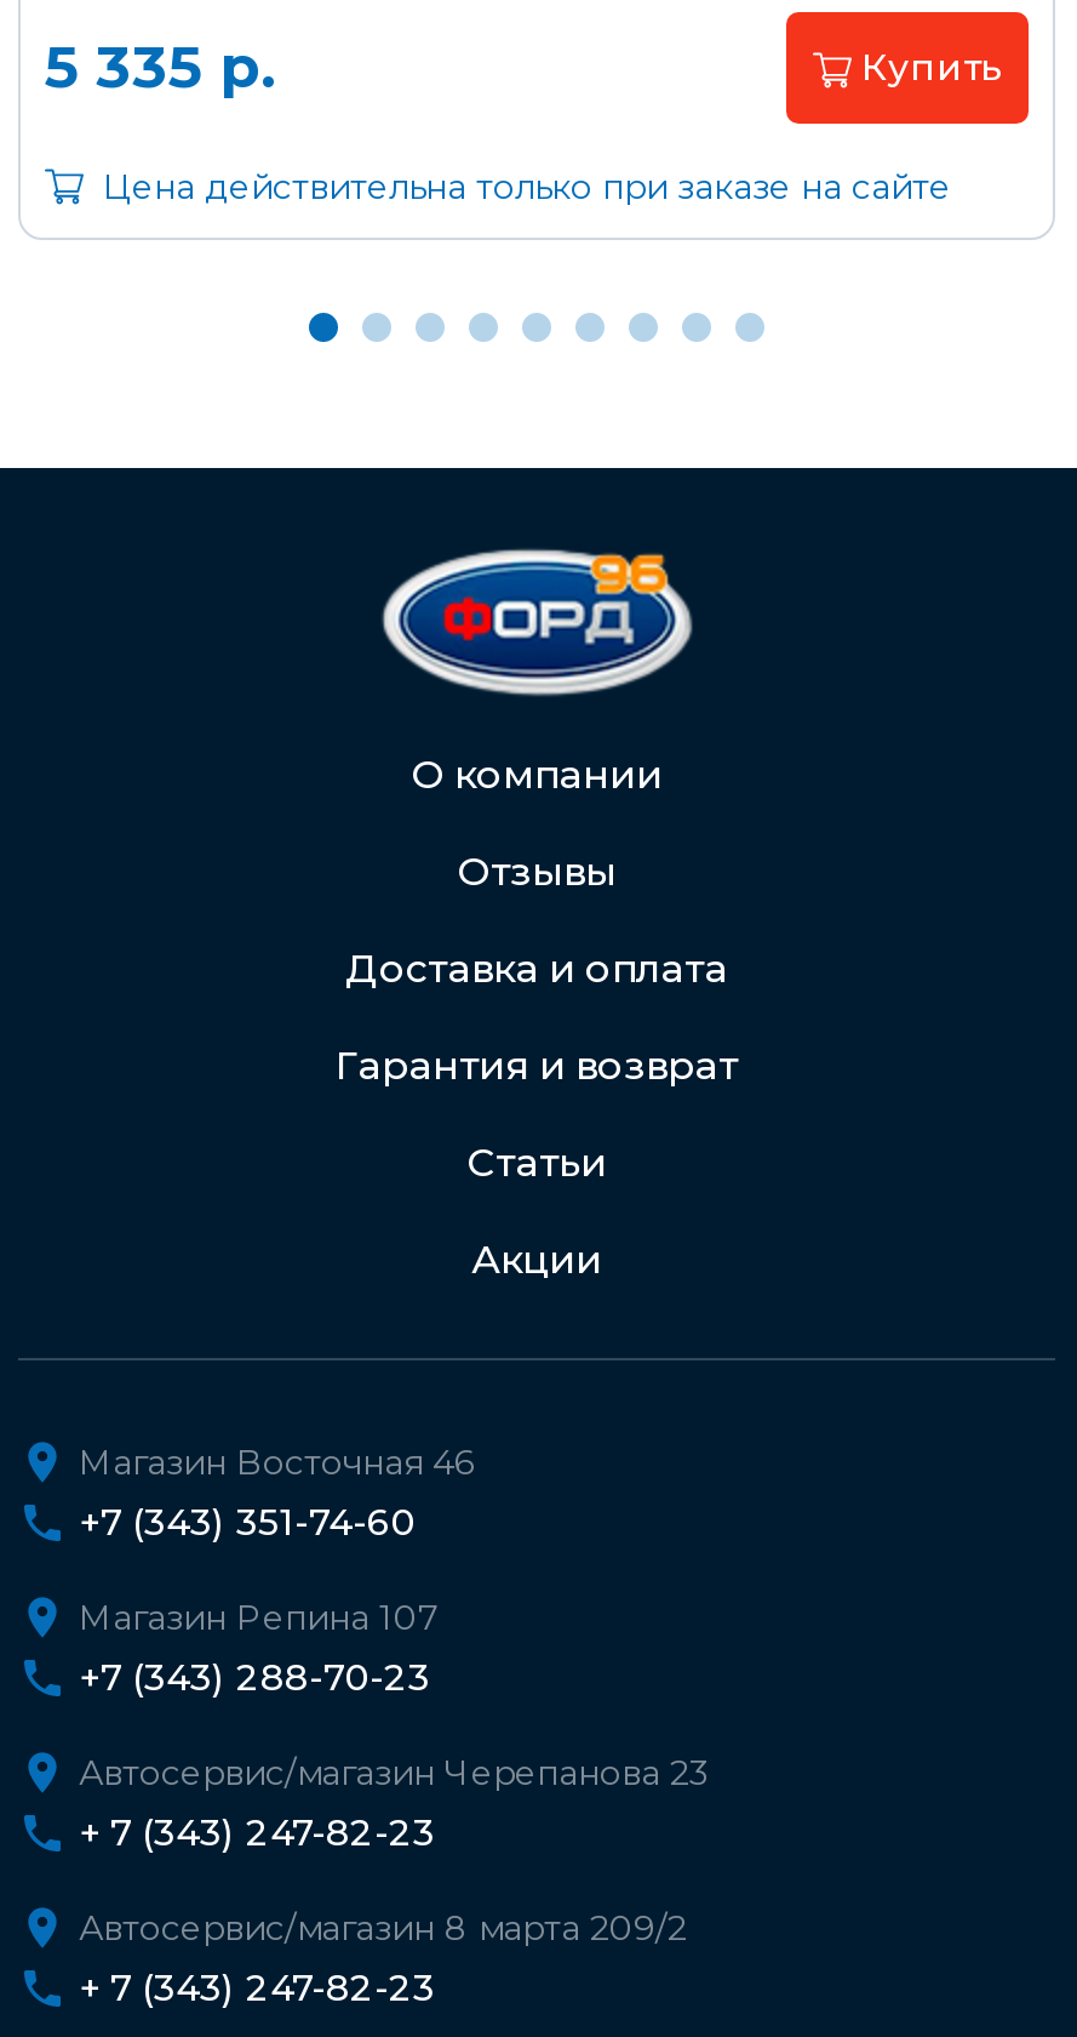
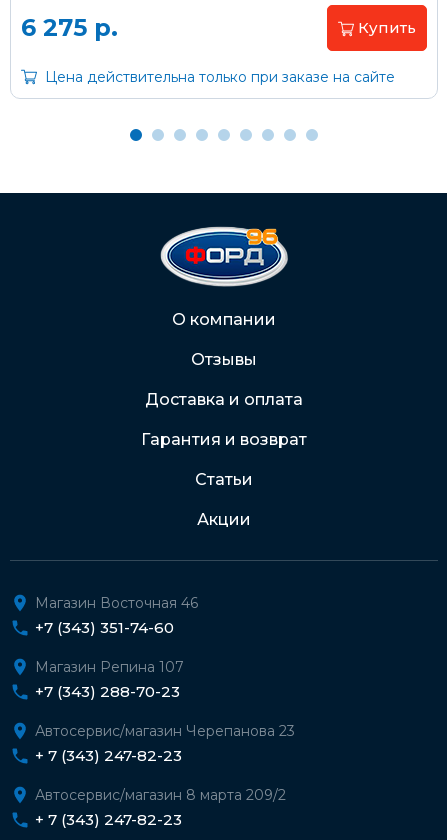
- 5 335 р.
+ 6 275 р.
